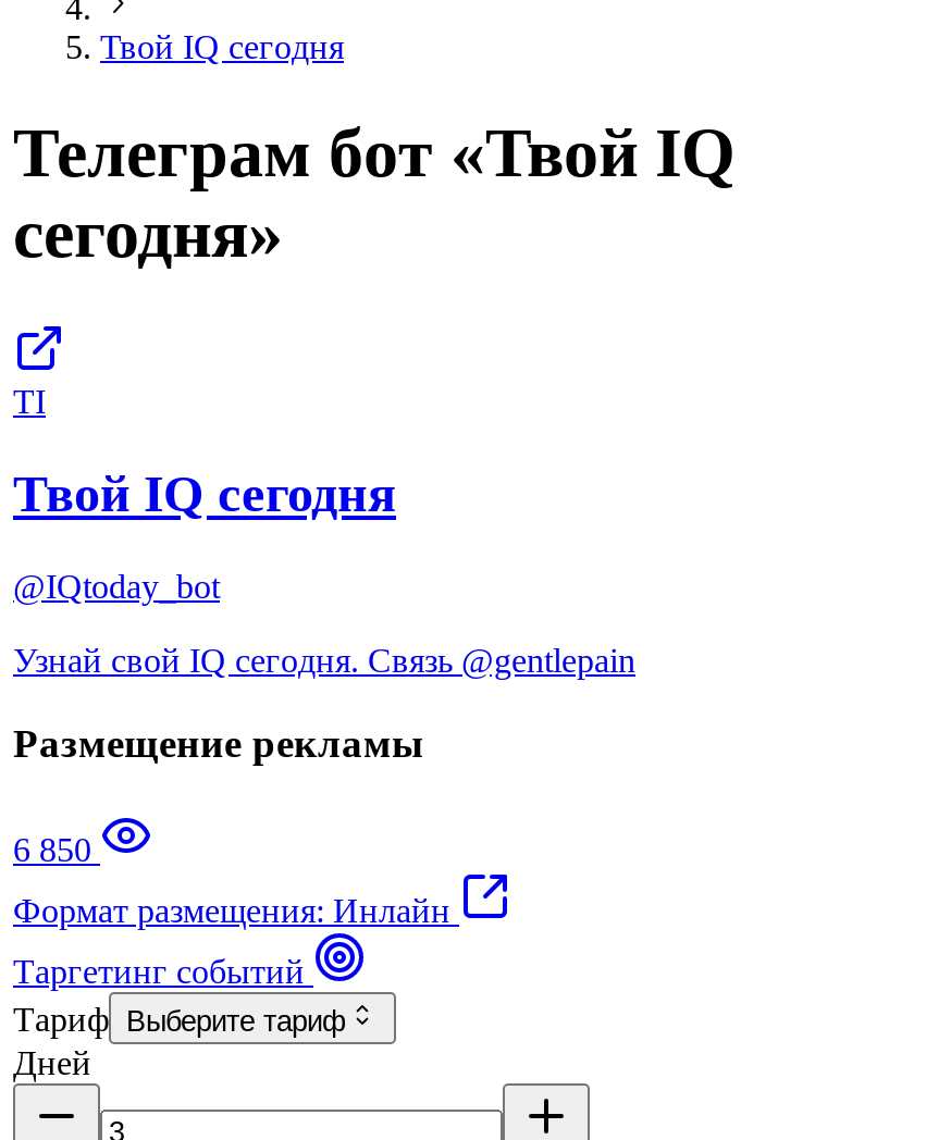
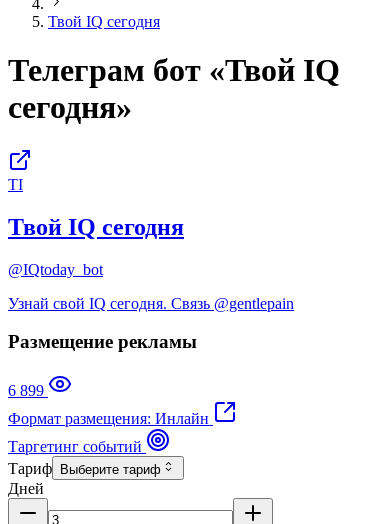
- 6 850
+ 6 899
